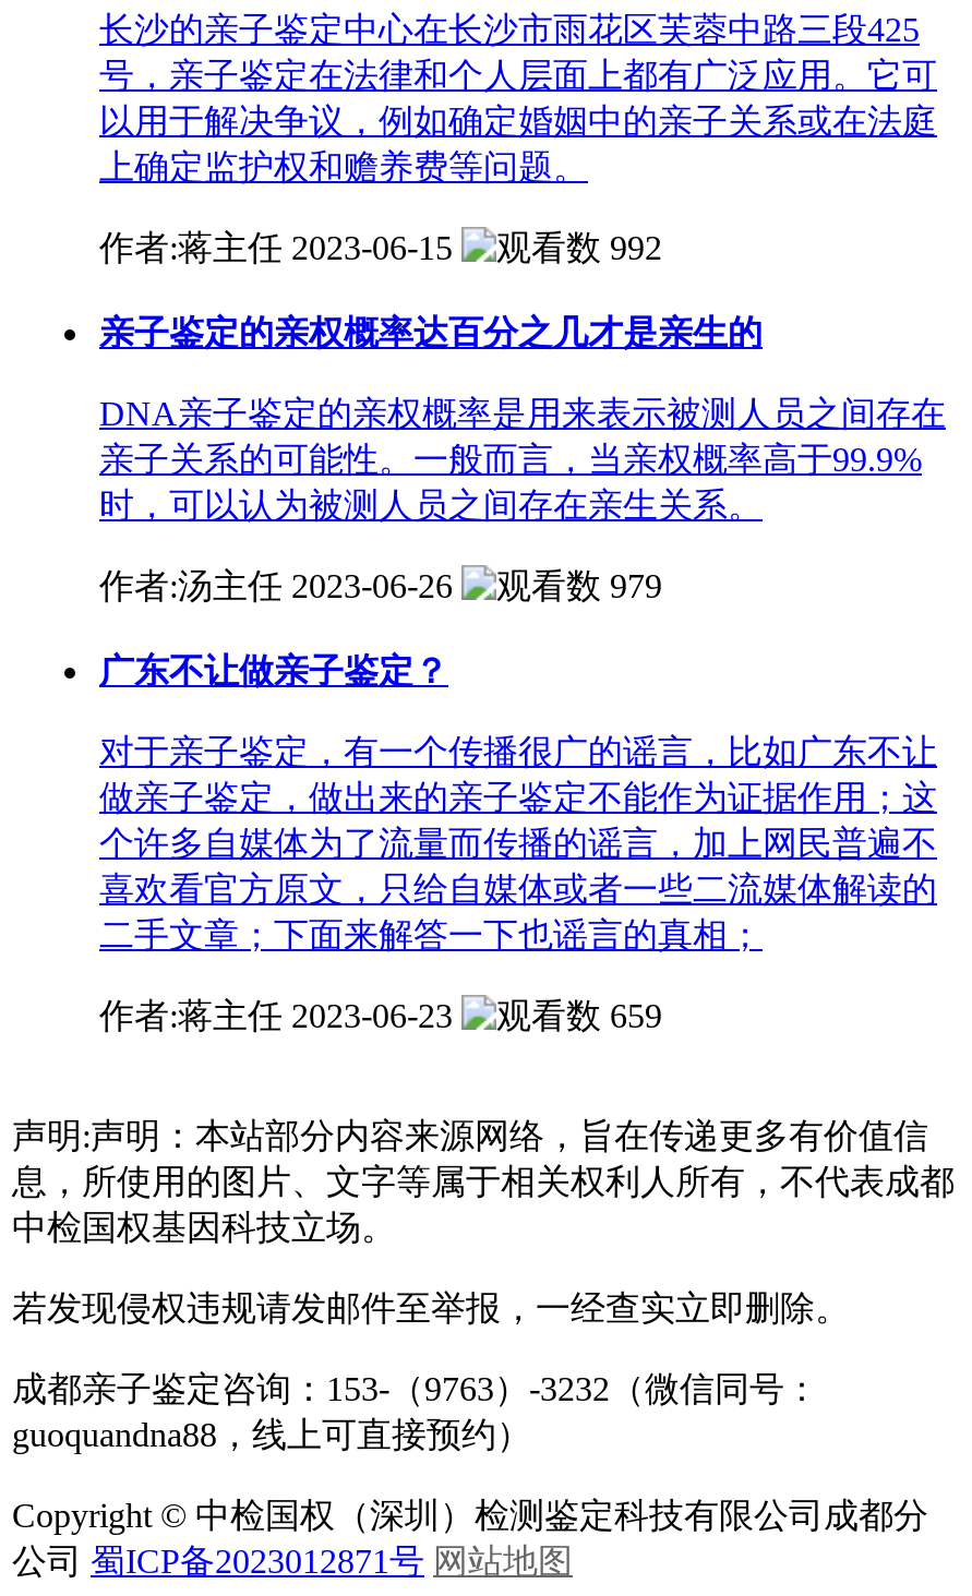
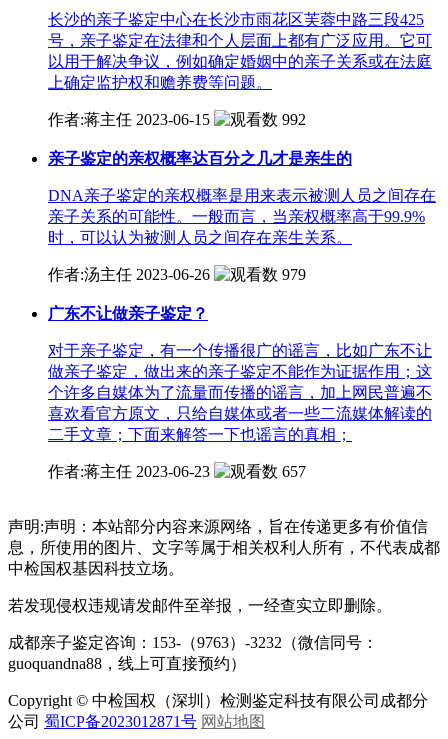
- 659
+ 657
